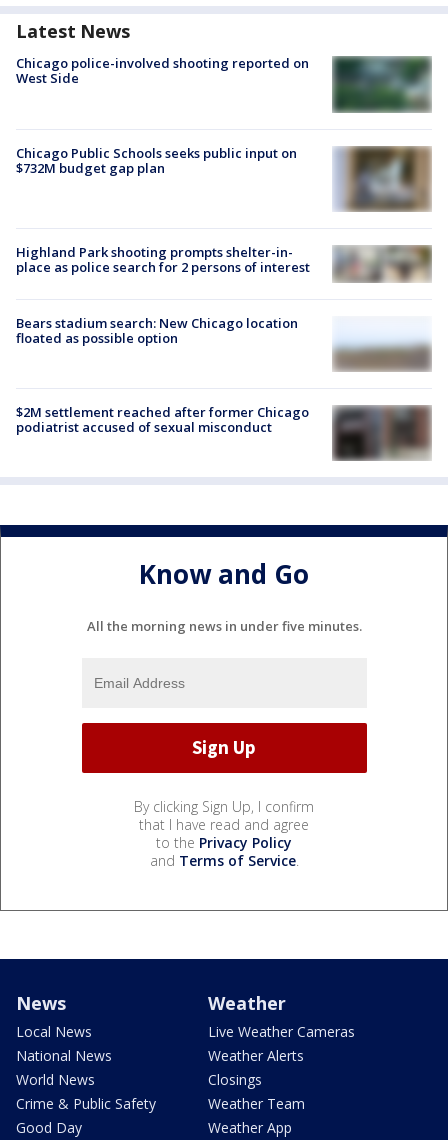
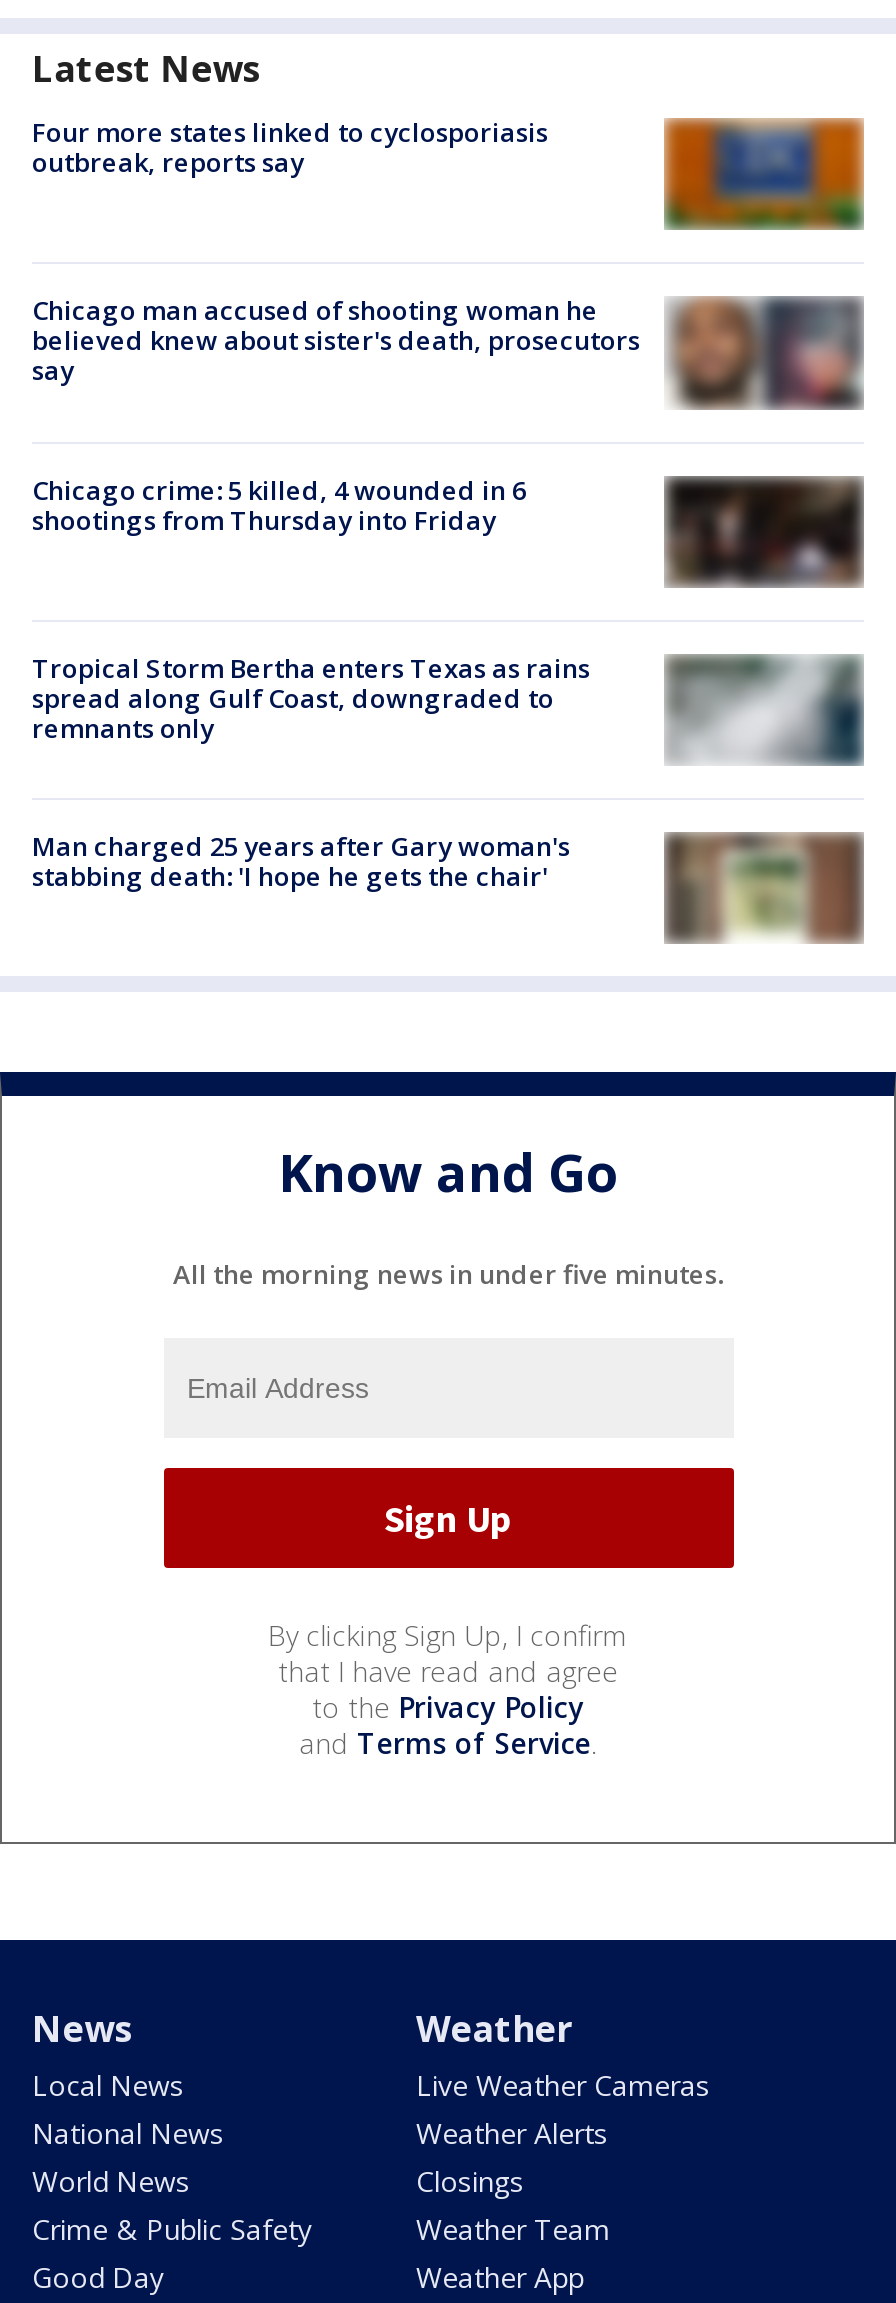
- Chicago police-involved shooting reported on
- West Side
+ Four more states linked to cyclosporiasis
+ outbreak, reports say

- [image]
+ [image]

- [image]
- Chicago Public Schools seeks public input on
- $732M budget gap plan
+ [image]
+ Chicago man accused of shooting woman he
+ believed knew about sister's death, prosecutors
+ say

- [image]
+ [image]

- Highland Park shooting prompts shelter-in-
- place as police search for 2 persons of interest
+ Chicago crime: 5 killed, 4 wounded in 6
+ shootings from Thursday into Friday

- [image]
- Bears stadium search: New Chicago location
- floated as possible option
+ [image]
+ Tropical Storm Bertha enters Texas as rains
+ spread along Gulf Coast, downgraded to
+ remnants only

- $2M settlement reached after former Chicago
- podiatrist accused of sexual misconduct
+ Man charged 25 years after Gary woman's
+ stabbing death: 'I hope he gets the chair'

- [image]
+ [image]
